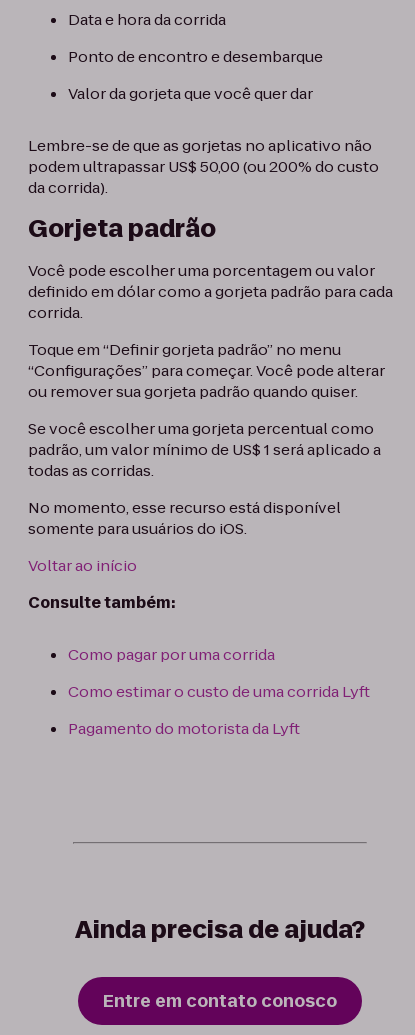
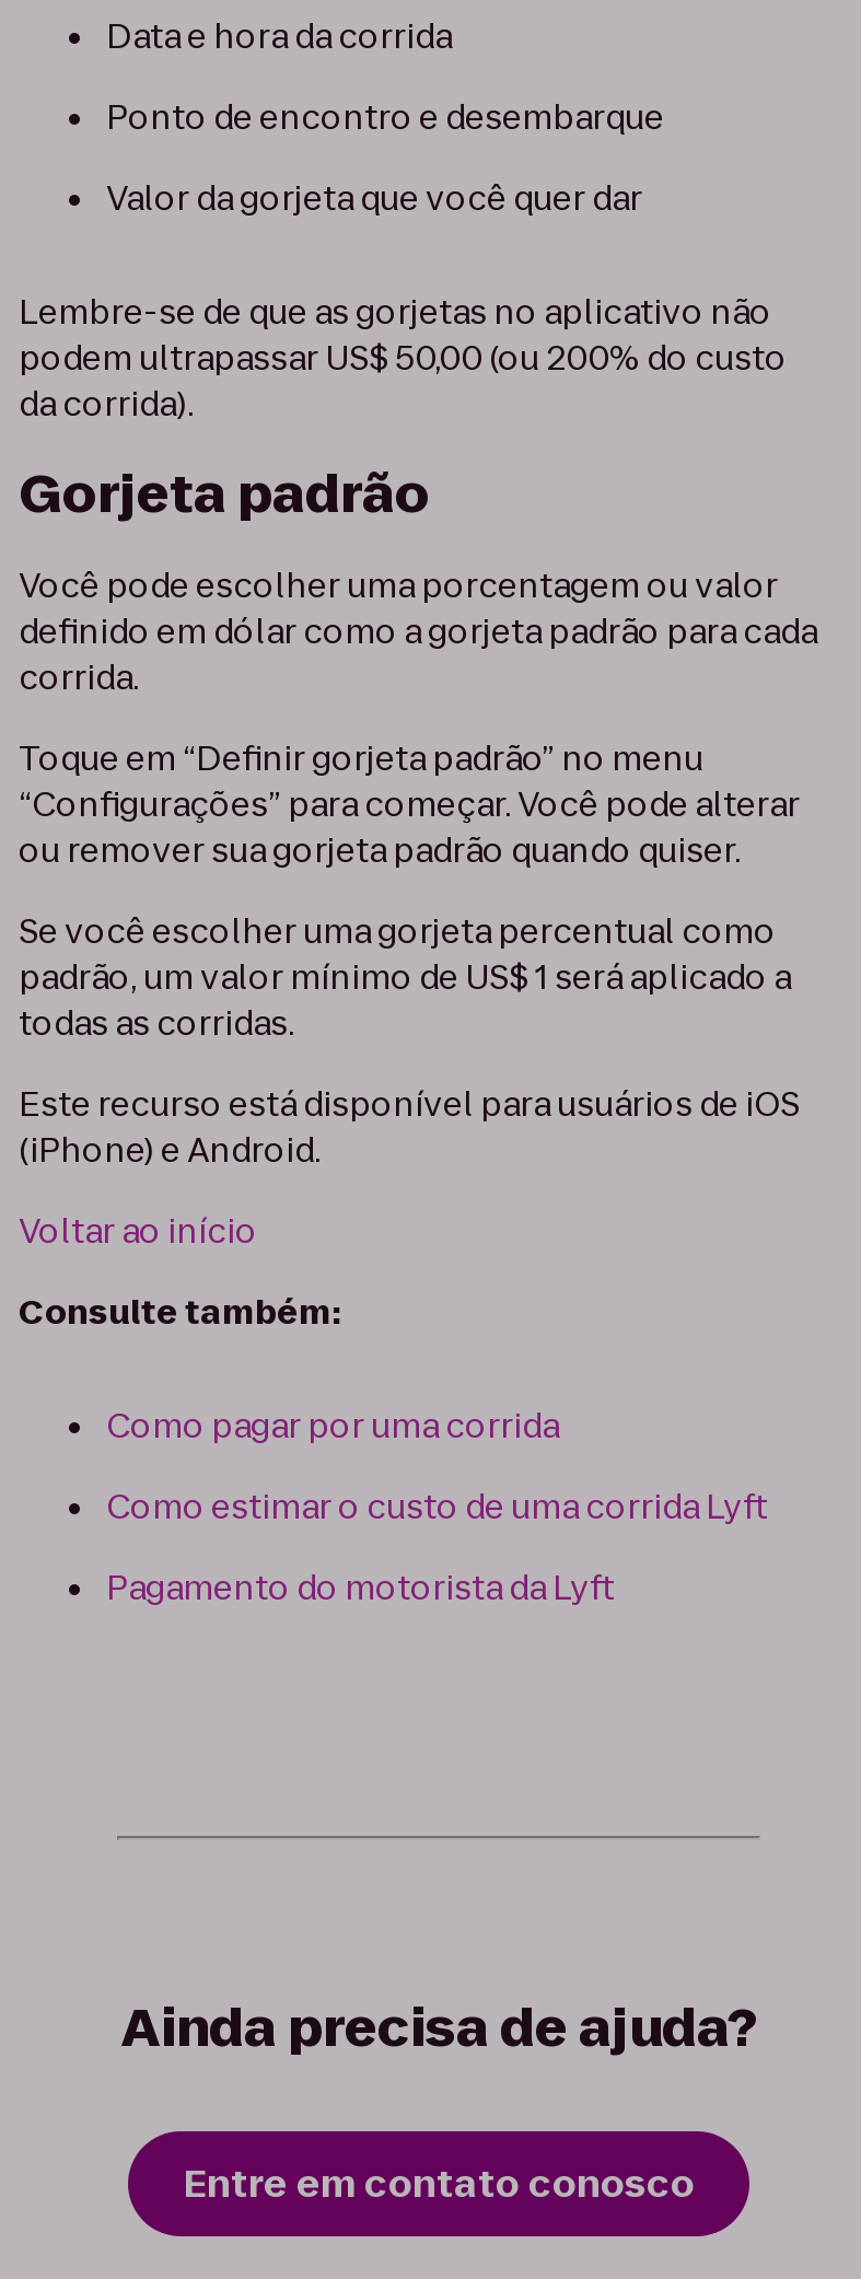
- No momento, esse recurso está disponível
- somente para usuários do iOS.
+ Este recurso está disponível para usuários de iOS
+ (iPhone) e Android.
